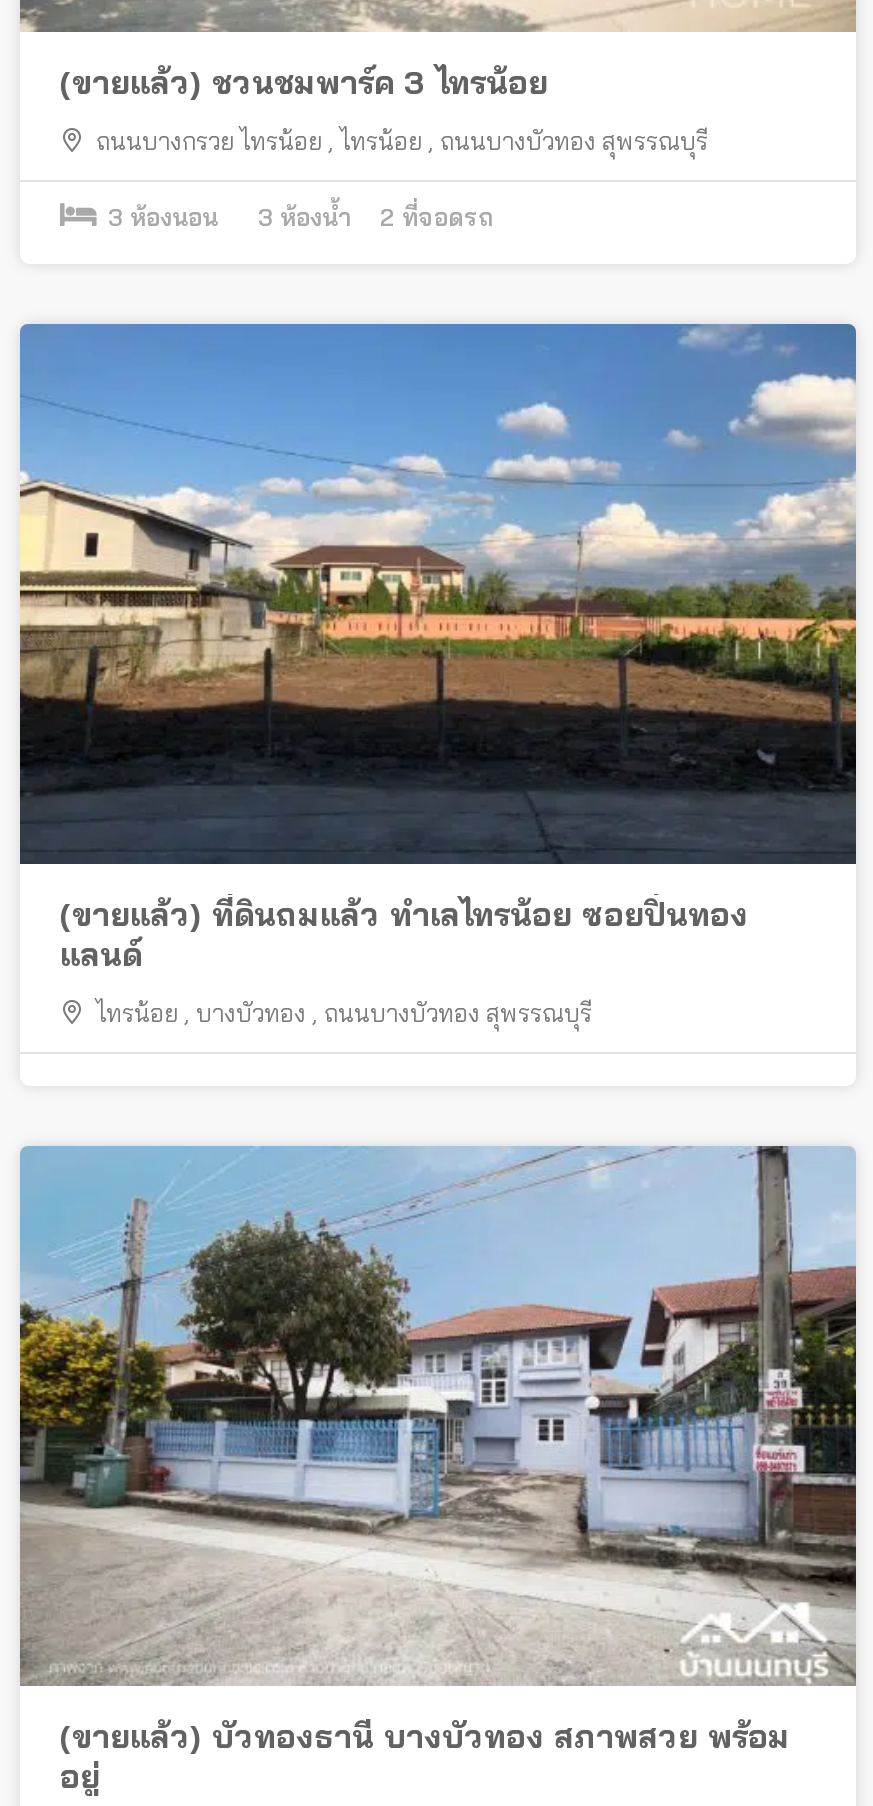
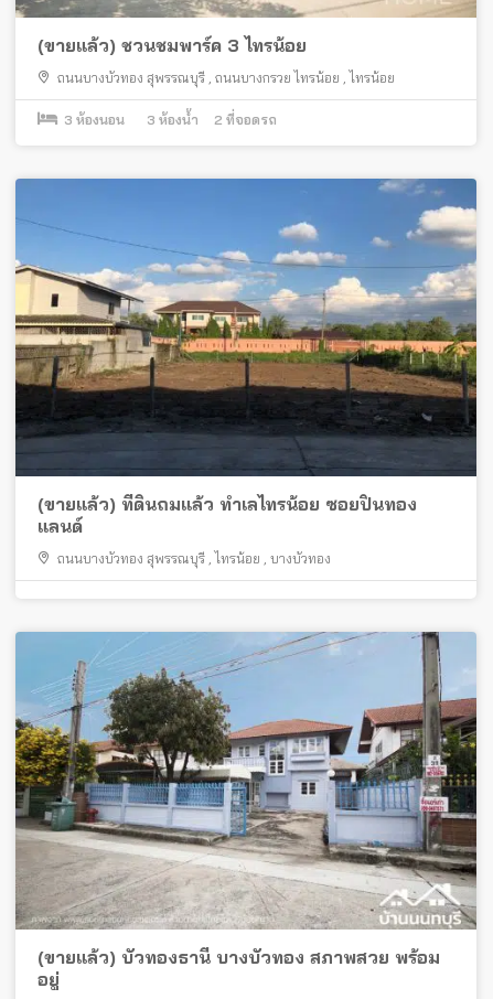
- ถนนบางกรวย ไทรน้อย , ไทรน้อย , ถนนบางบัวทอง สุพรรณบุรี
+ ถนนบางบัวทอง สุพรรณบุรี , ถนนบางกรวย ไทรน้อย , ไทรน้อย

- ไทรน้อย , บางบัวทอง , ถนนบางบัวทอง สุพรรณบุรี
+ ถนนบางบัวทอง สุพรรณบุรี , ไทรน้อย , บางบัวทอง
